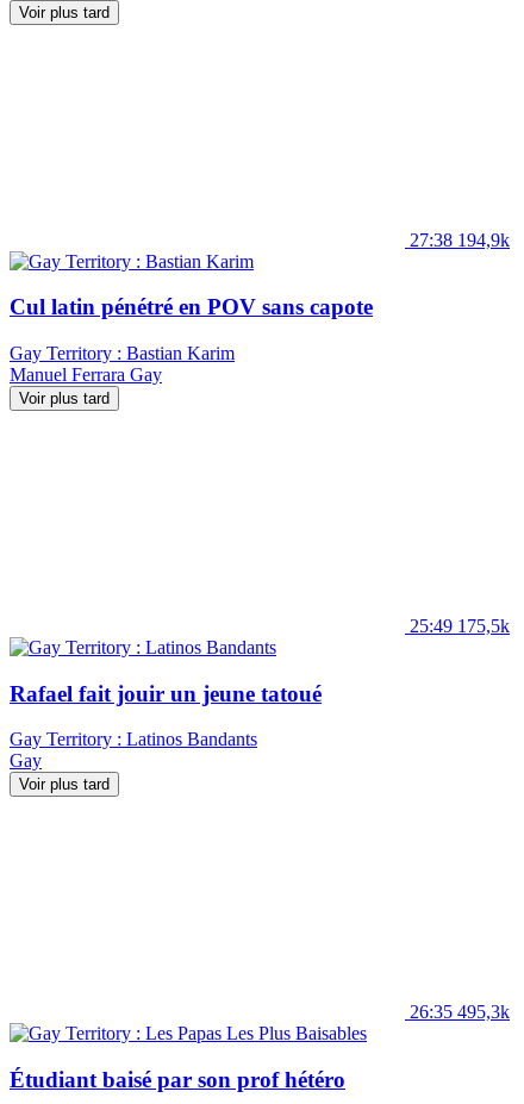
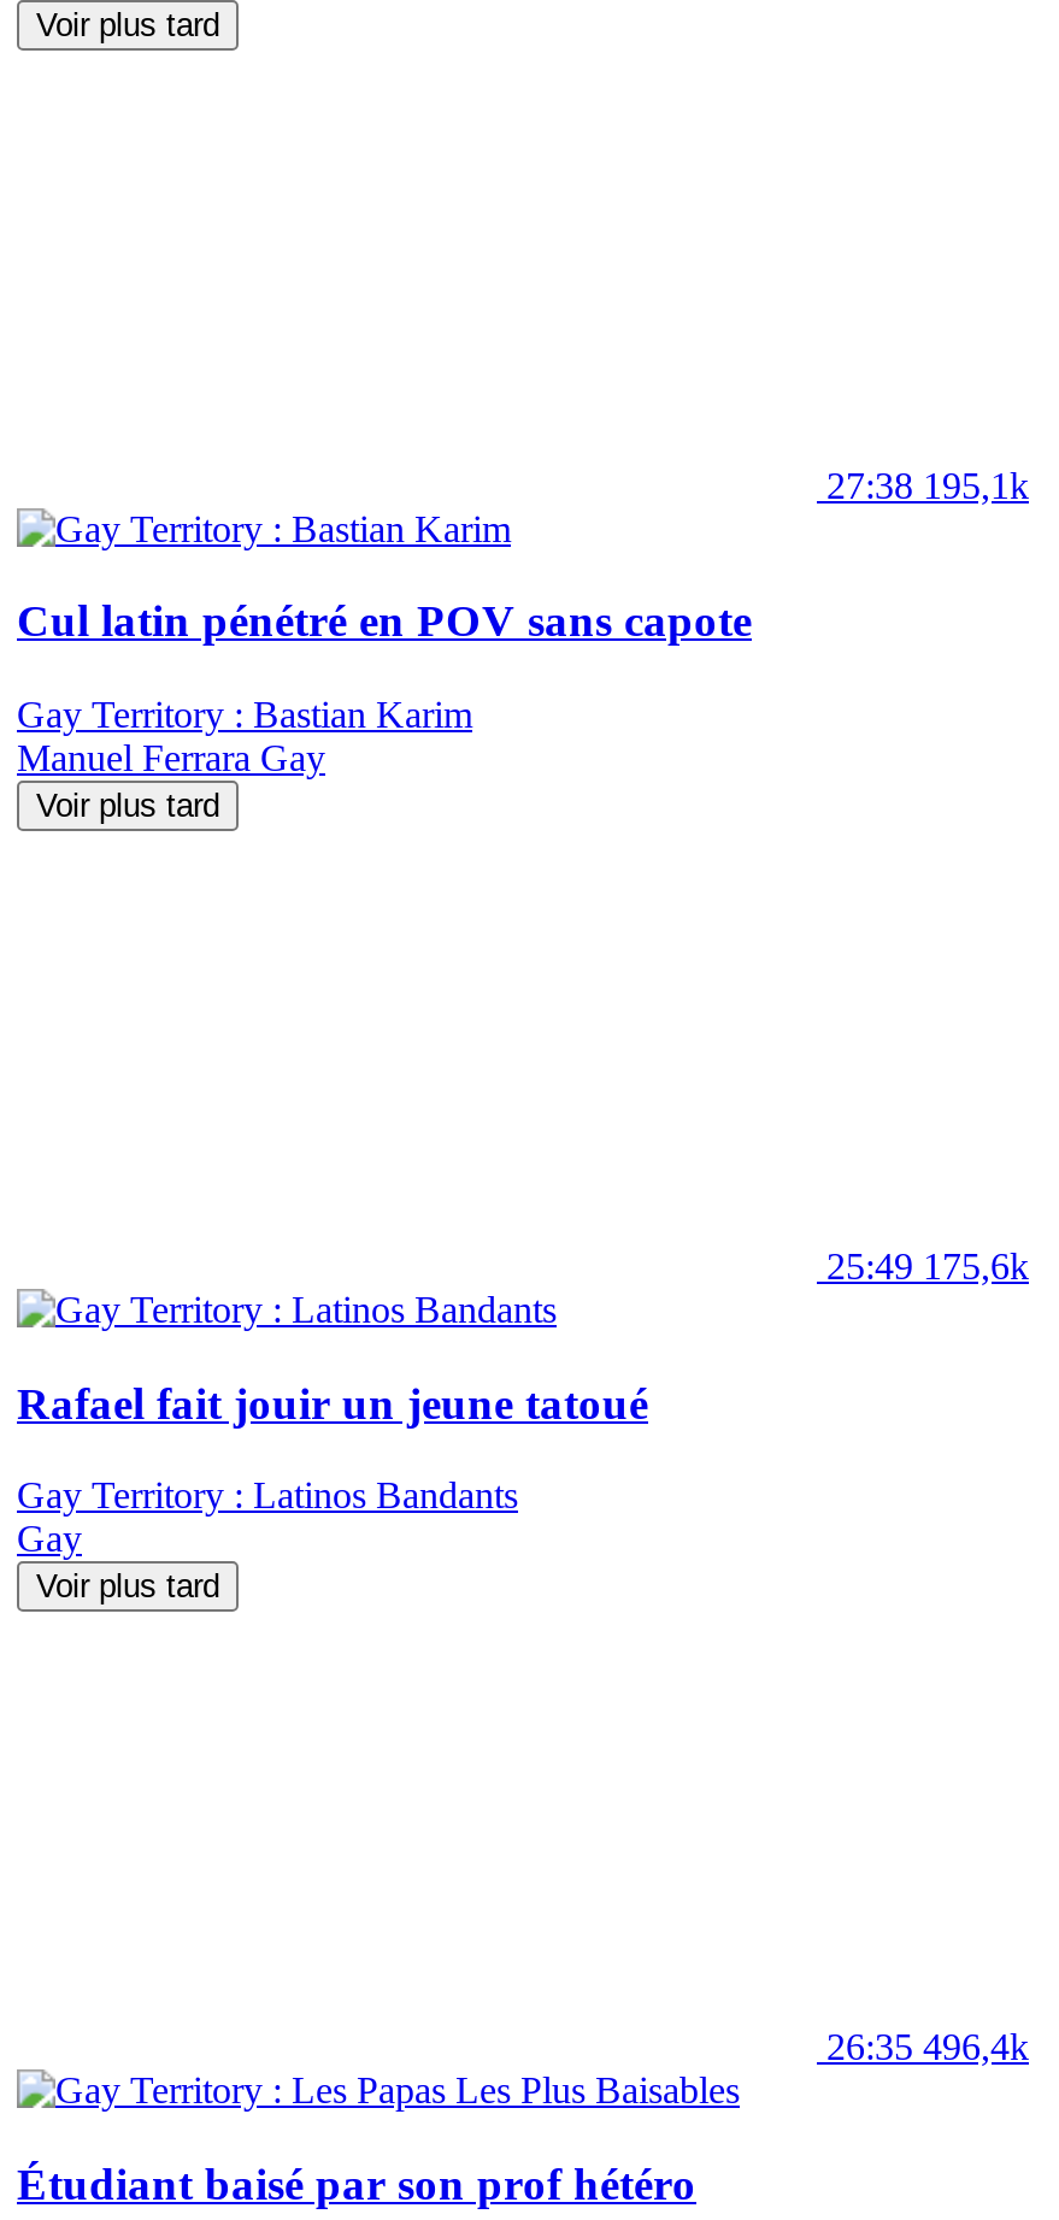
- 27:38 194,9k
+ 27:38 195,1k

- 25:49 175,5k
+ 25:49 175,6k

- 26:35 495,3k
+ 26:35 496,4k
